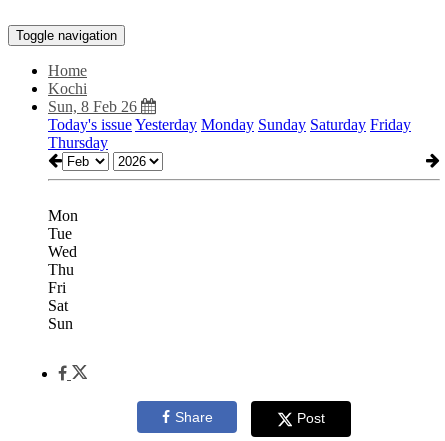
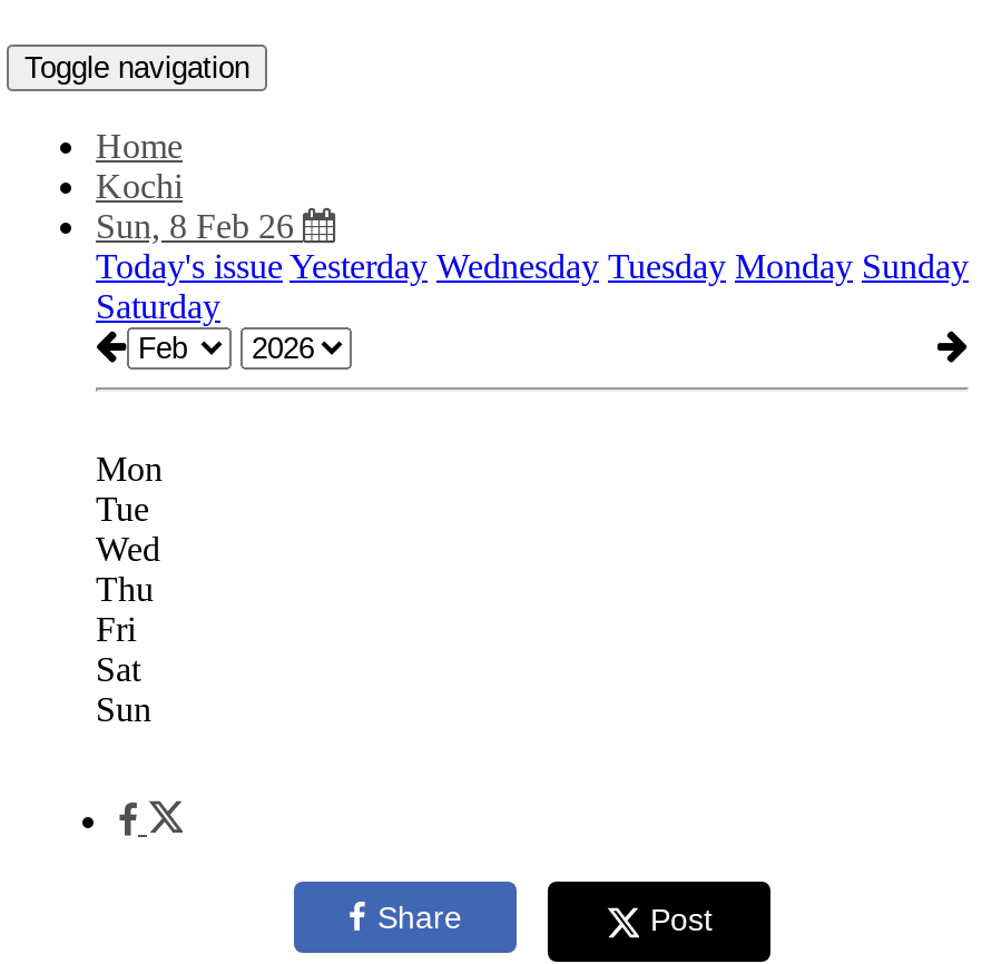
- Today's issue Yesterday Monday Sunday Saturday Friday
- Thursday
+ Today's issue Yesterday Wednesday Tuesday Monday Sunday
+ Saturday
